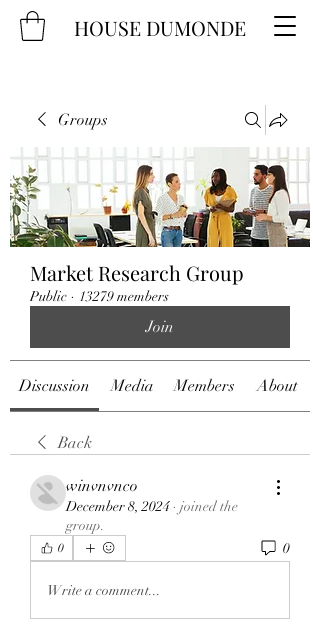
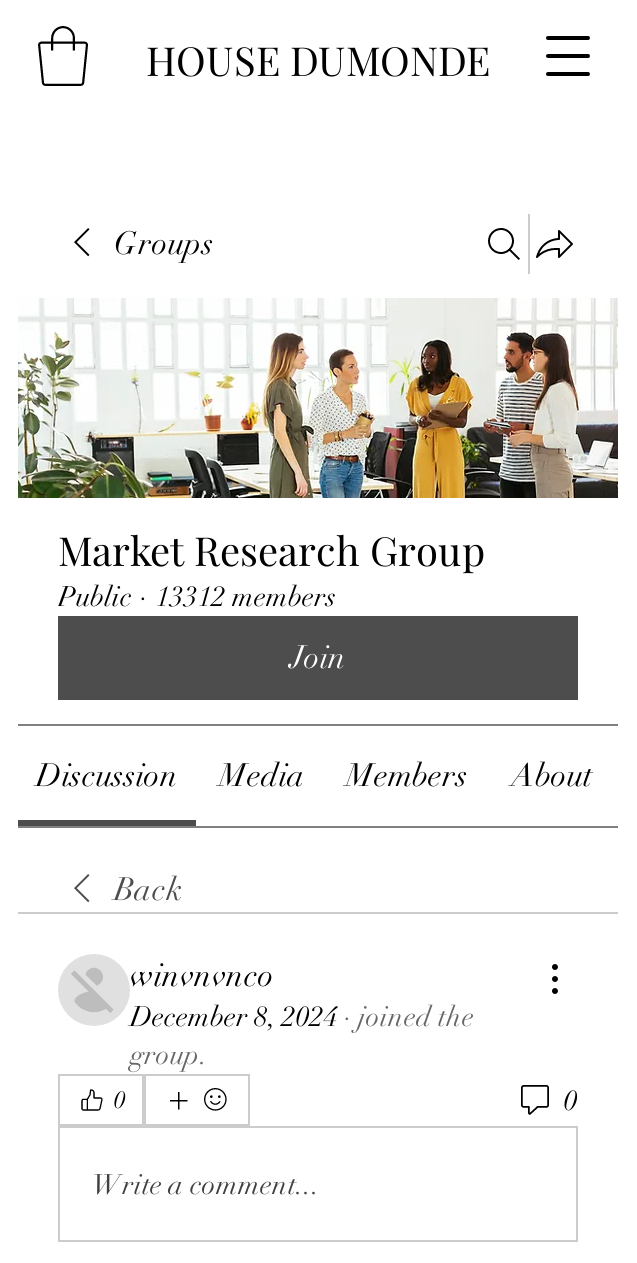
- Public · 13279 members
+ Public · 13312 members
